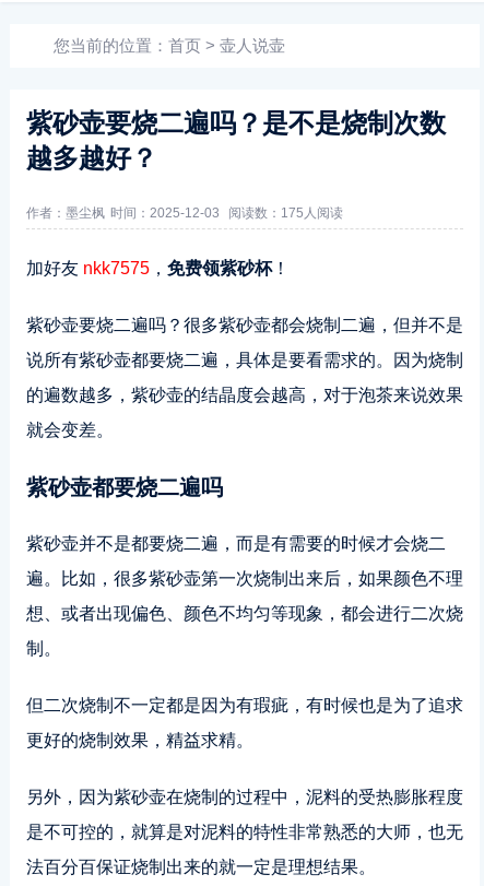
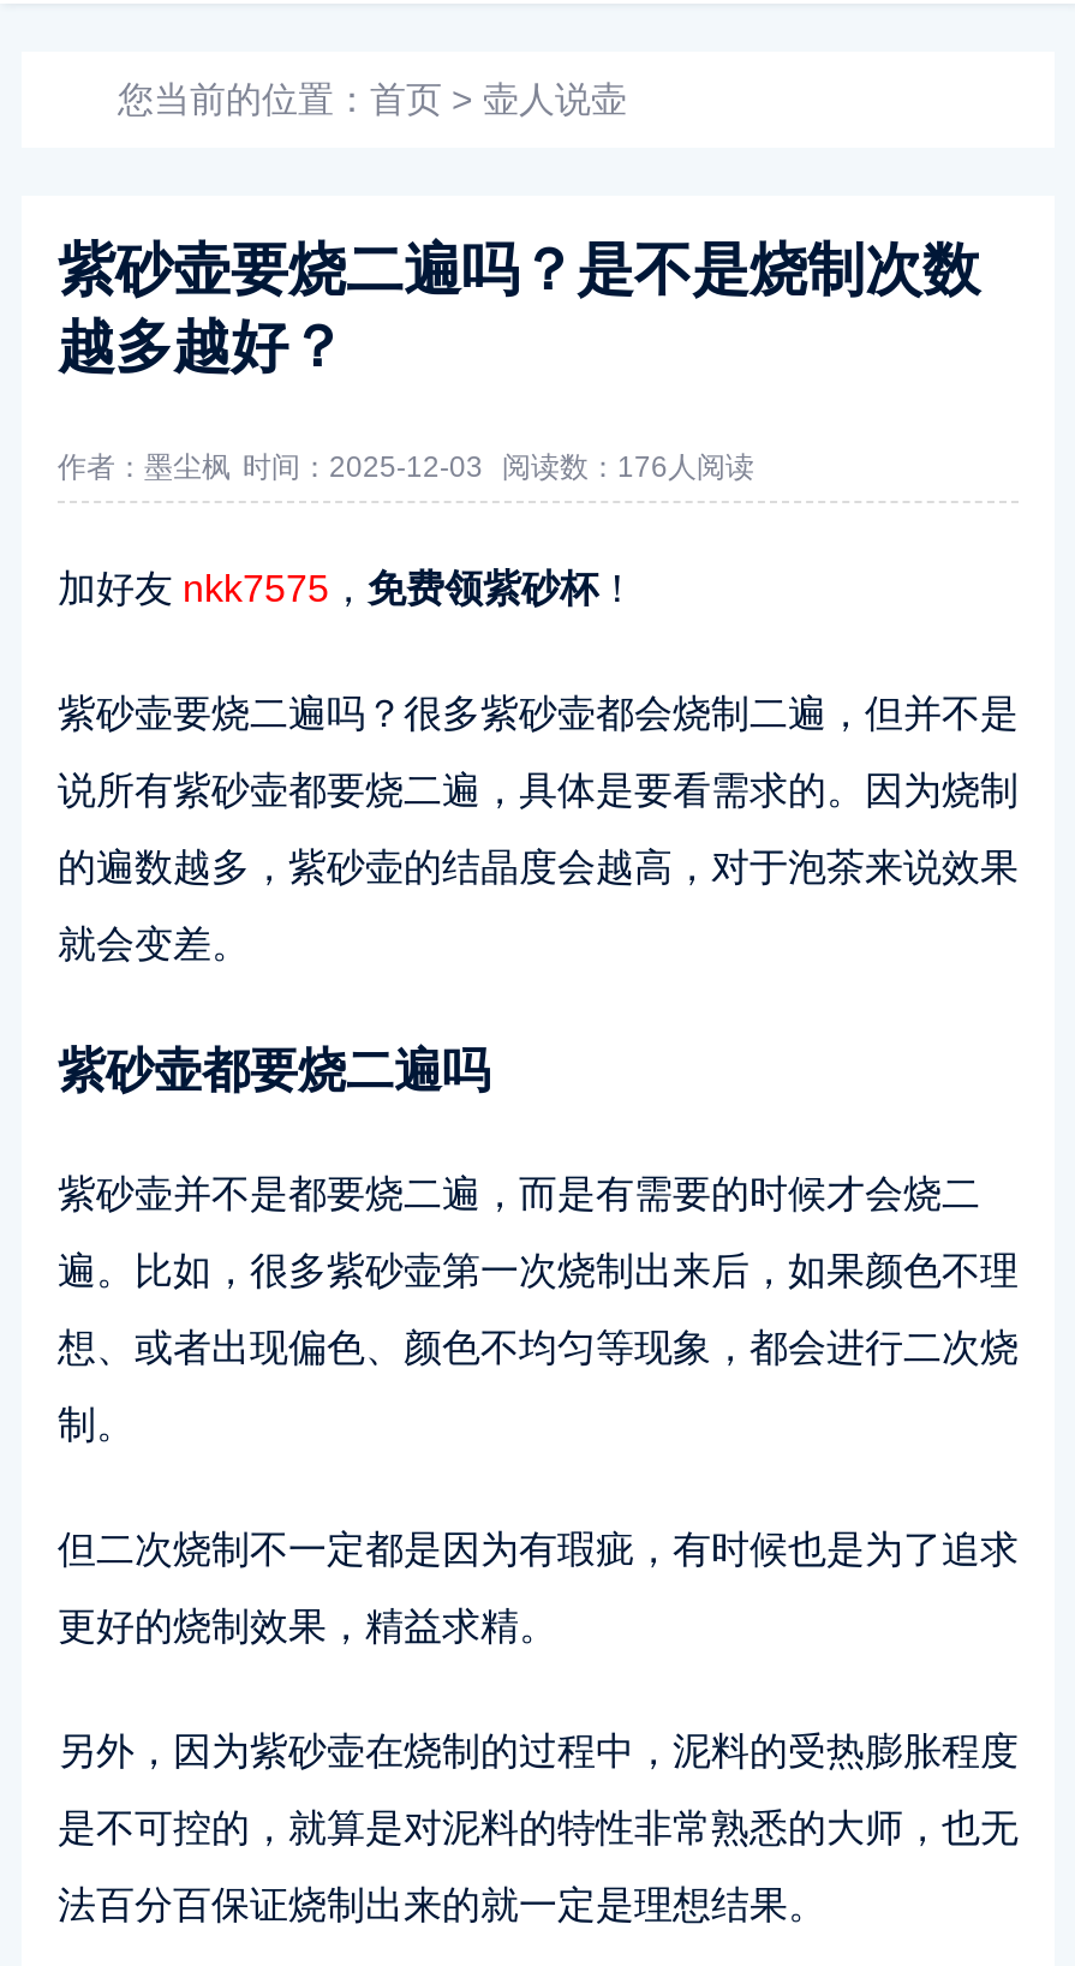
- 作者：墨尘枫 时间：2025-12-03 阅读数：175人阅读
+ 作者：墨尘枫 时间：2025-12-03 阅读数：176人阅读
